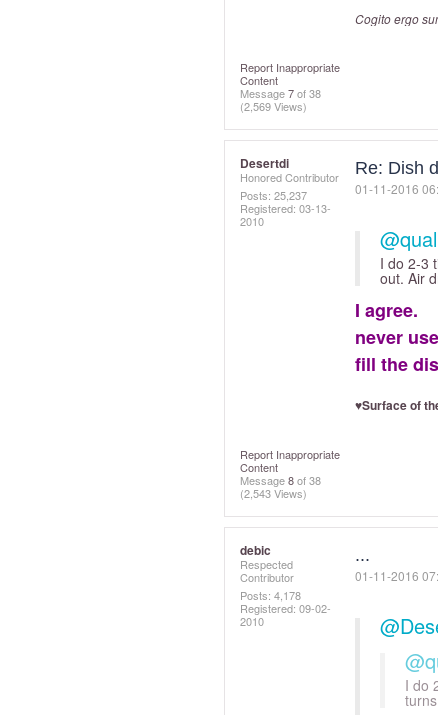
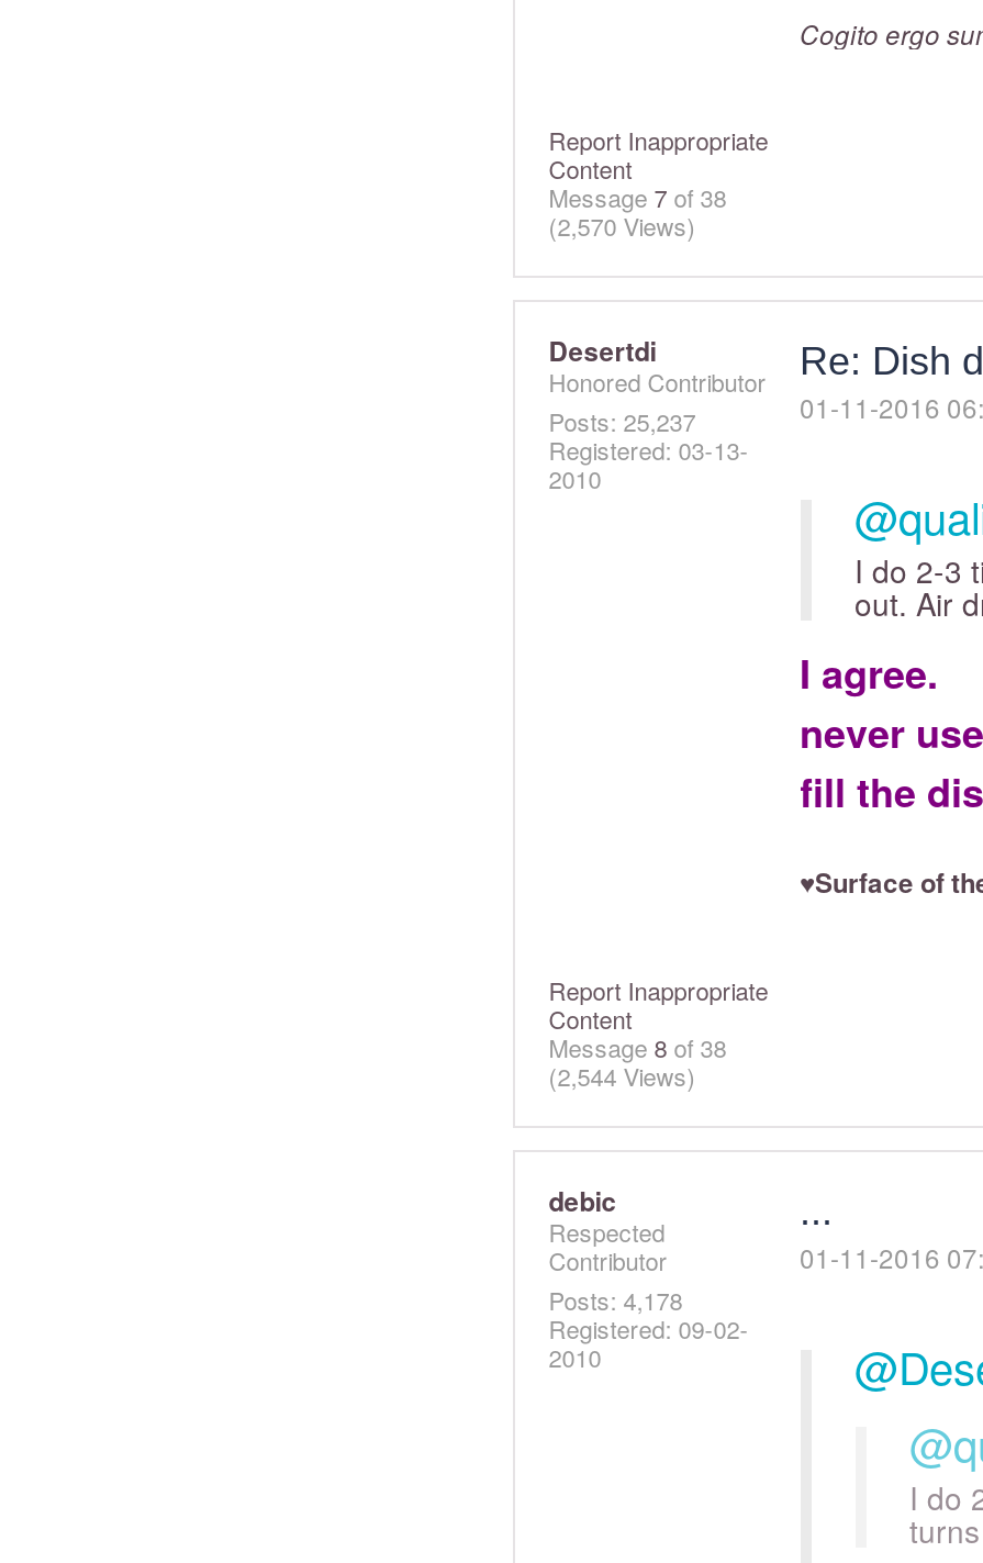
- (2,569 Views)
+ (2,570 Views)

- (2,543 Views)
+ (2,544 Views)
